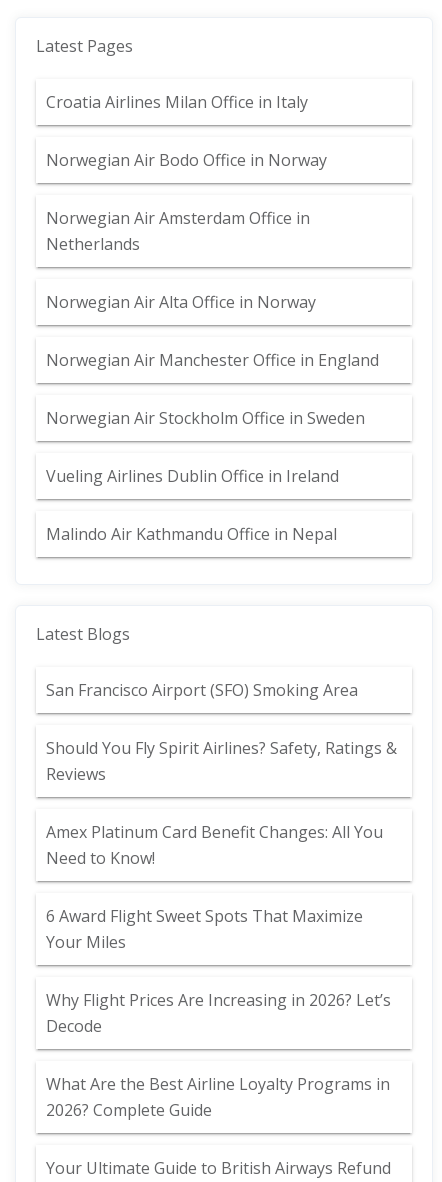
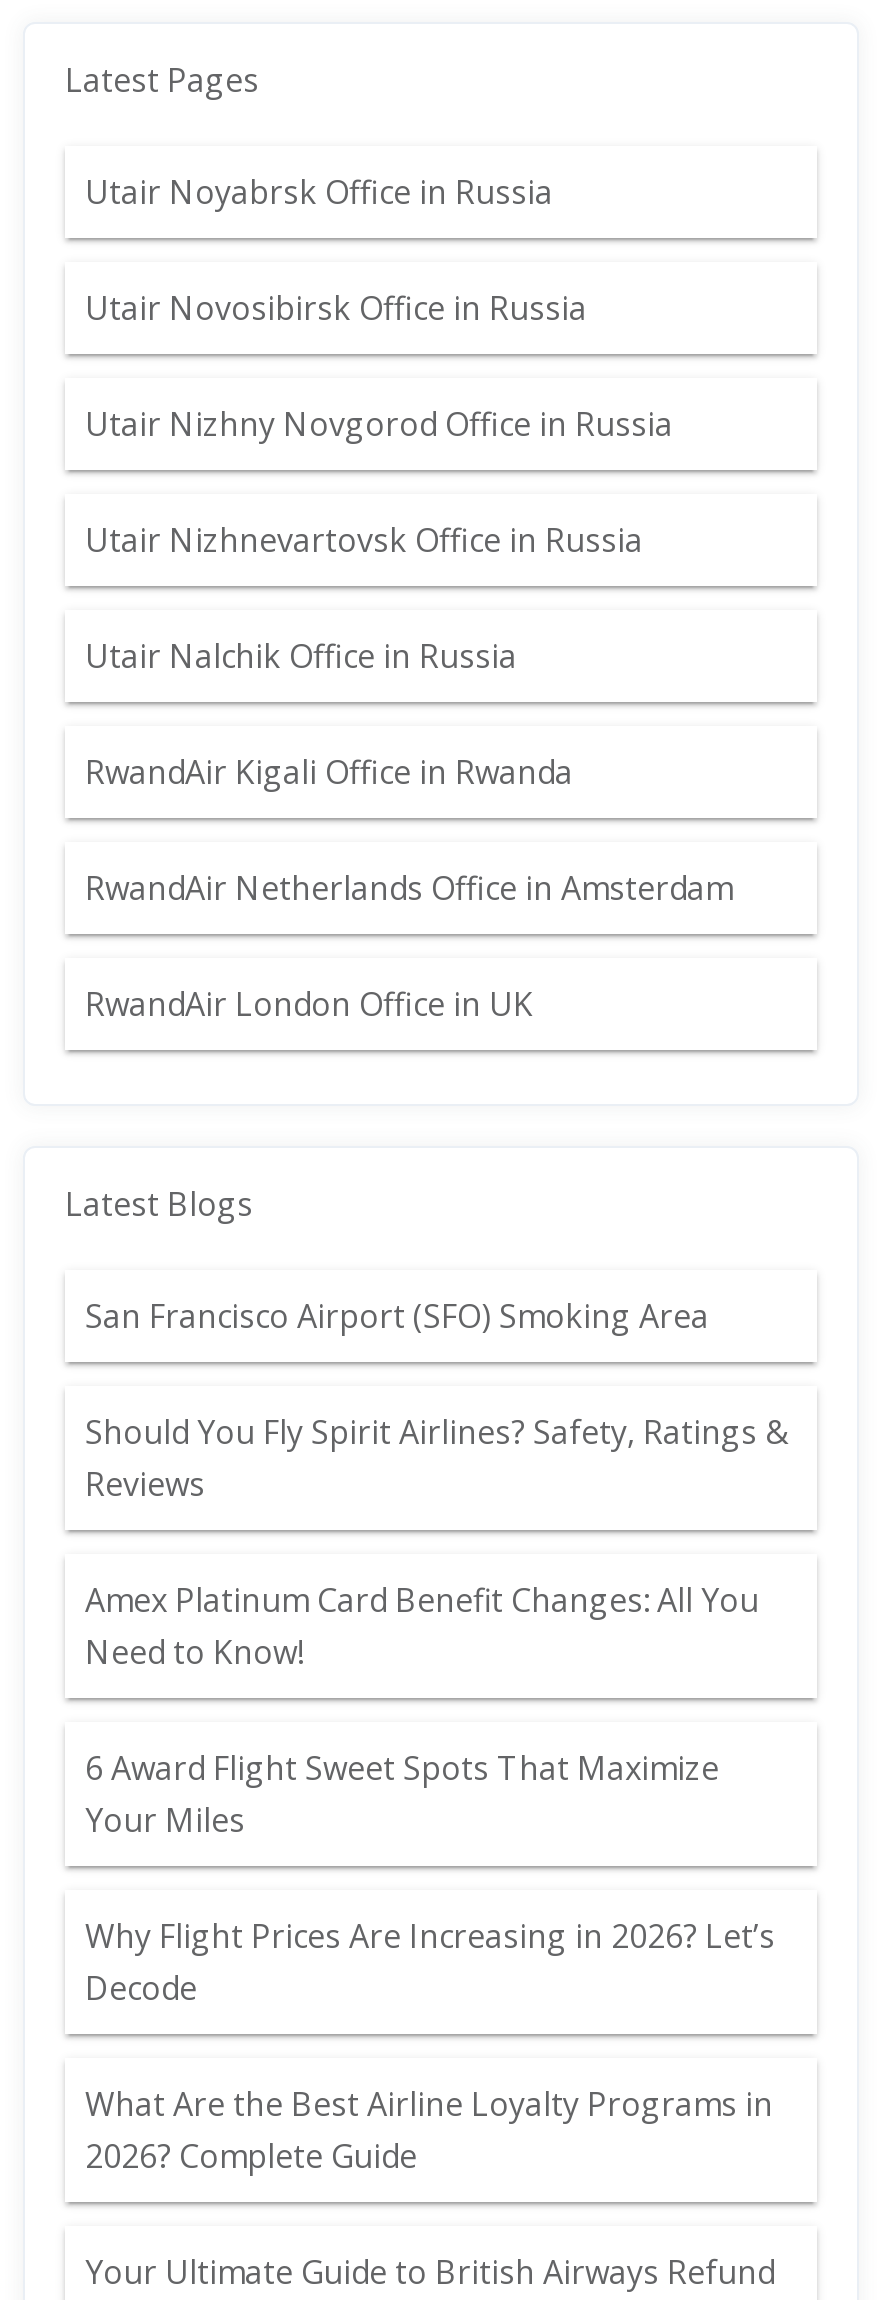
- Croatia Airlines Milan Office in Italy
+ Utair Noyabrsk Office in Russia

- Norwegian Air Bodo Office in Norway
+ Utair Novosibirsk Office in Russia

- Norwegian Air Amsterdam Office in
- Netherlands
+ Utair Nizhny Novgorod Office in Russia

- Norwegian Air Alta Office in Norway
+ Utair Nizhnevartovsk Office in Russia

- Norwegian Air Manchester Office in England
+ Utair Nalchik Office in Russia

- Norwegian Air Stockholm Office in Sweden
+ RwandAir Kigali Office in Rwanda

- Vueling Airlines Dublin Office in Ireland
+ RwandAir Netherlands Office in Amsterdam

- Malindo Air Kathmandu Office in Nepal
+ RwandAir London Office in UK
